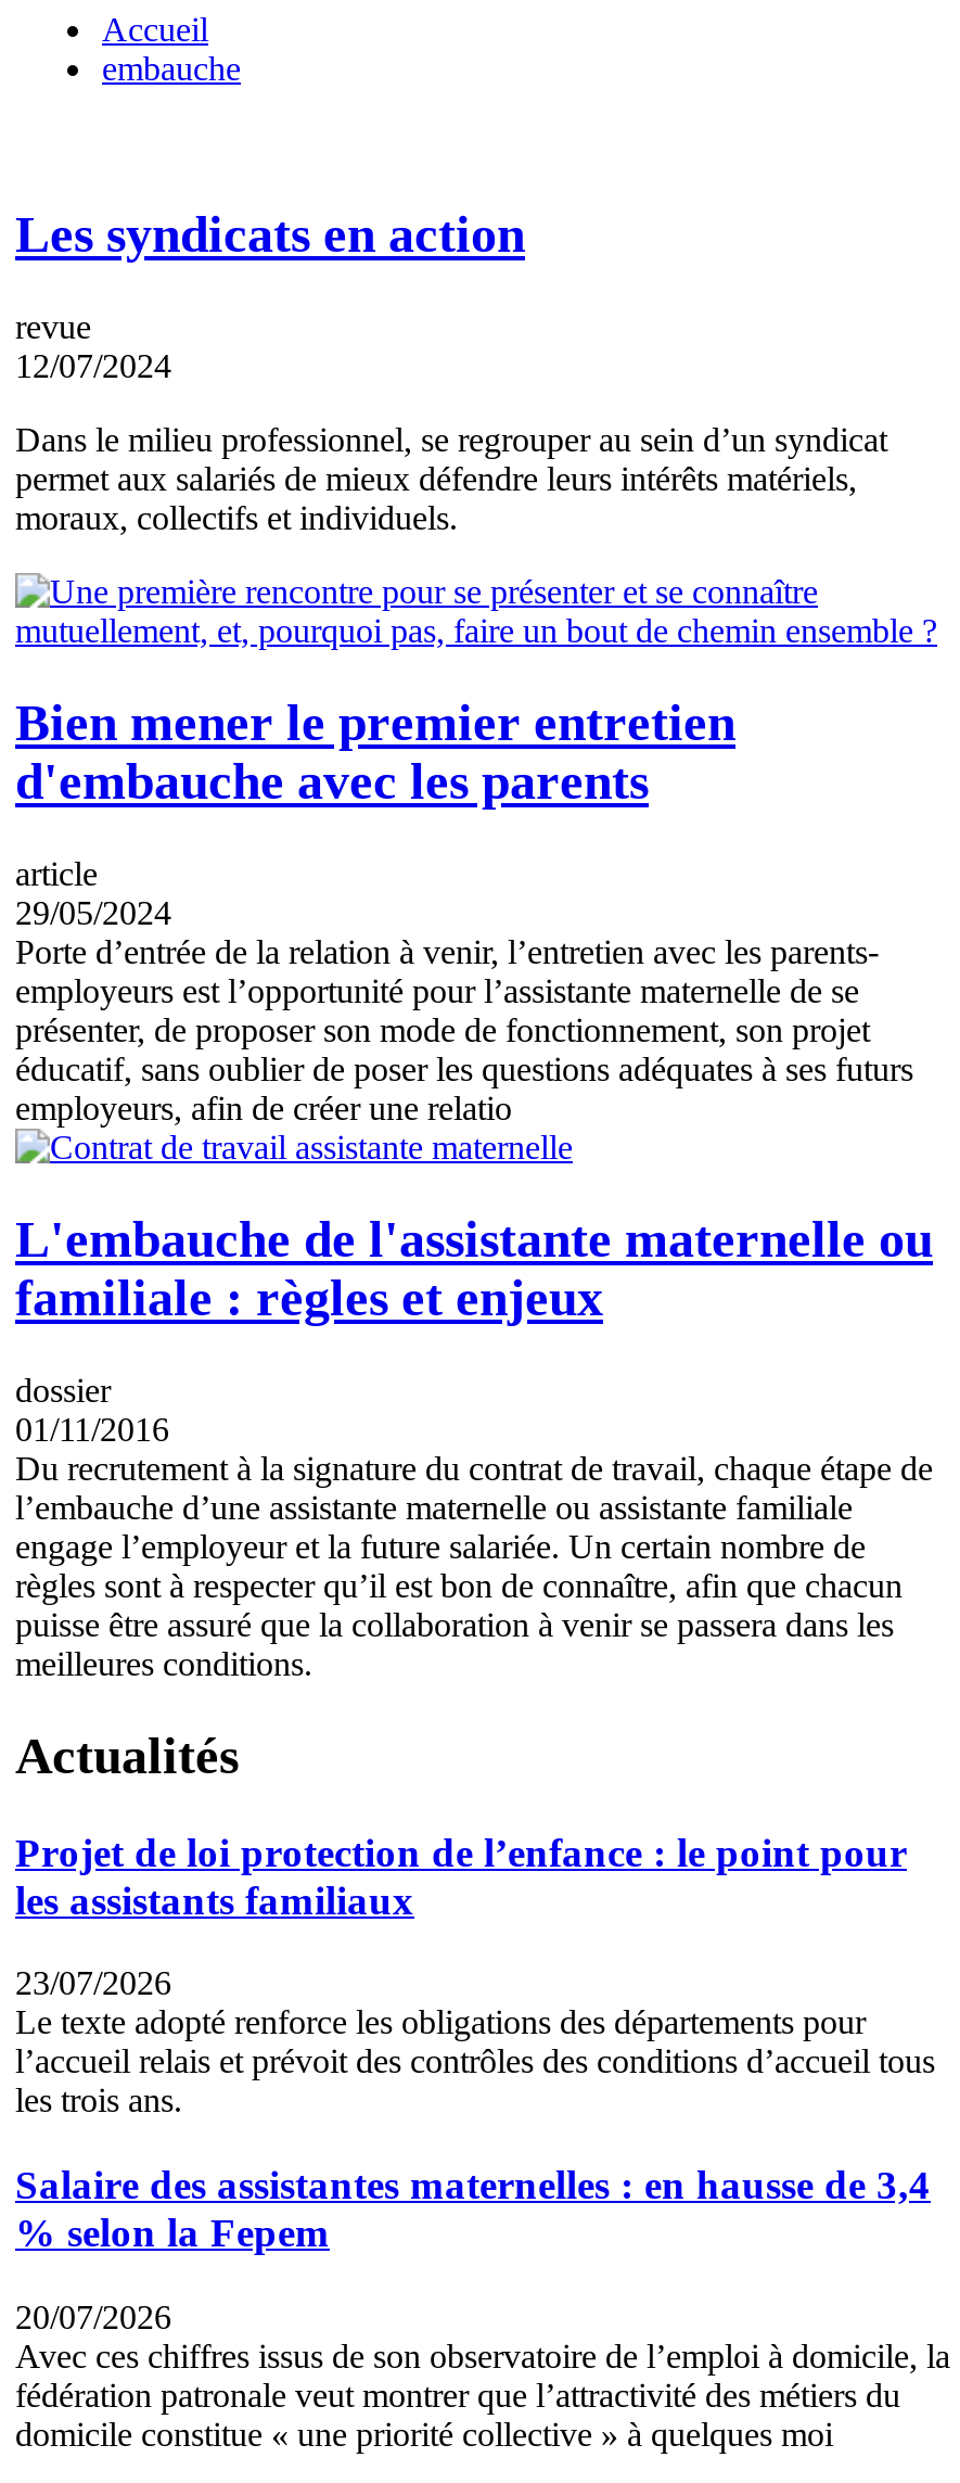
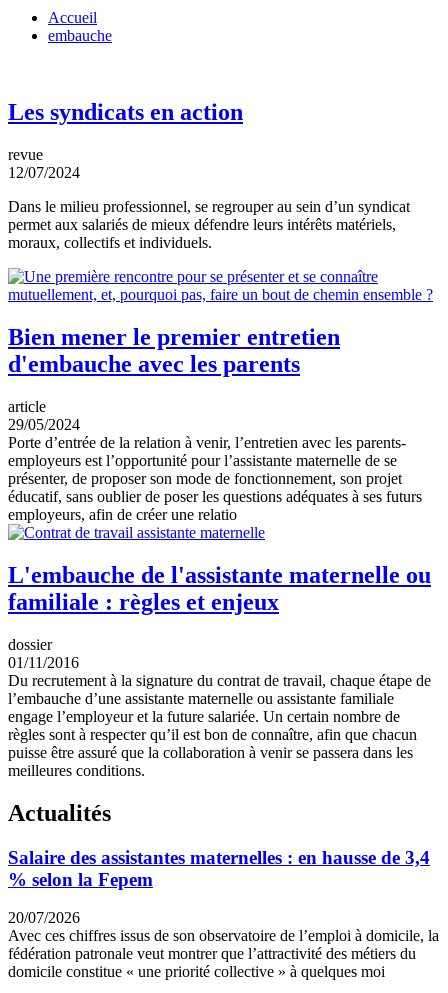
- Projet de loi protection de l’enfance : le point pour
- les assistants familiaux
- 23/07/2026
- Le texte adopté renforce les obligations des départements pour
- l’accueil relais et prévoit des contrôles des conditions d’accueil tous
- les trois ans.
